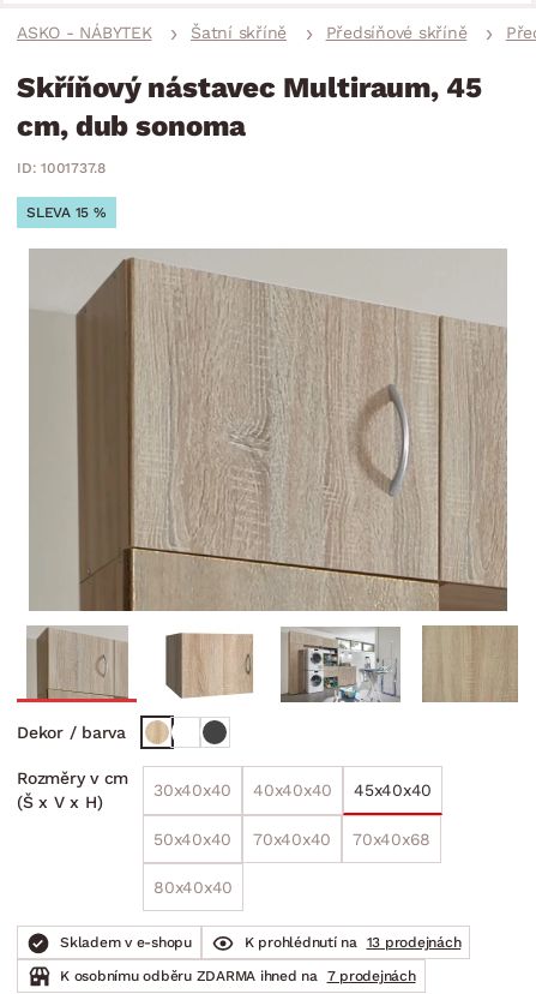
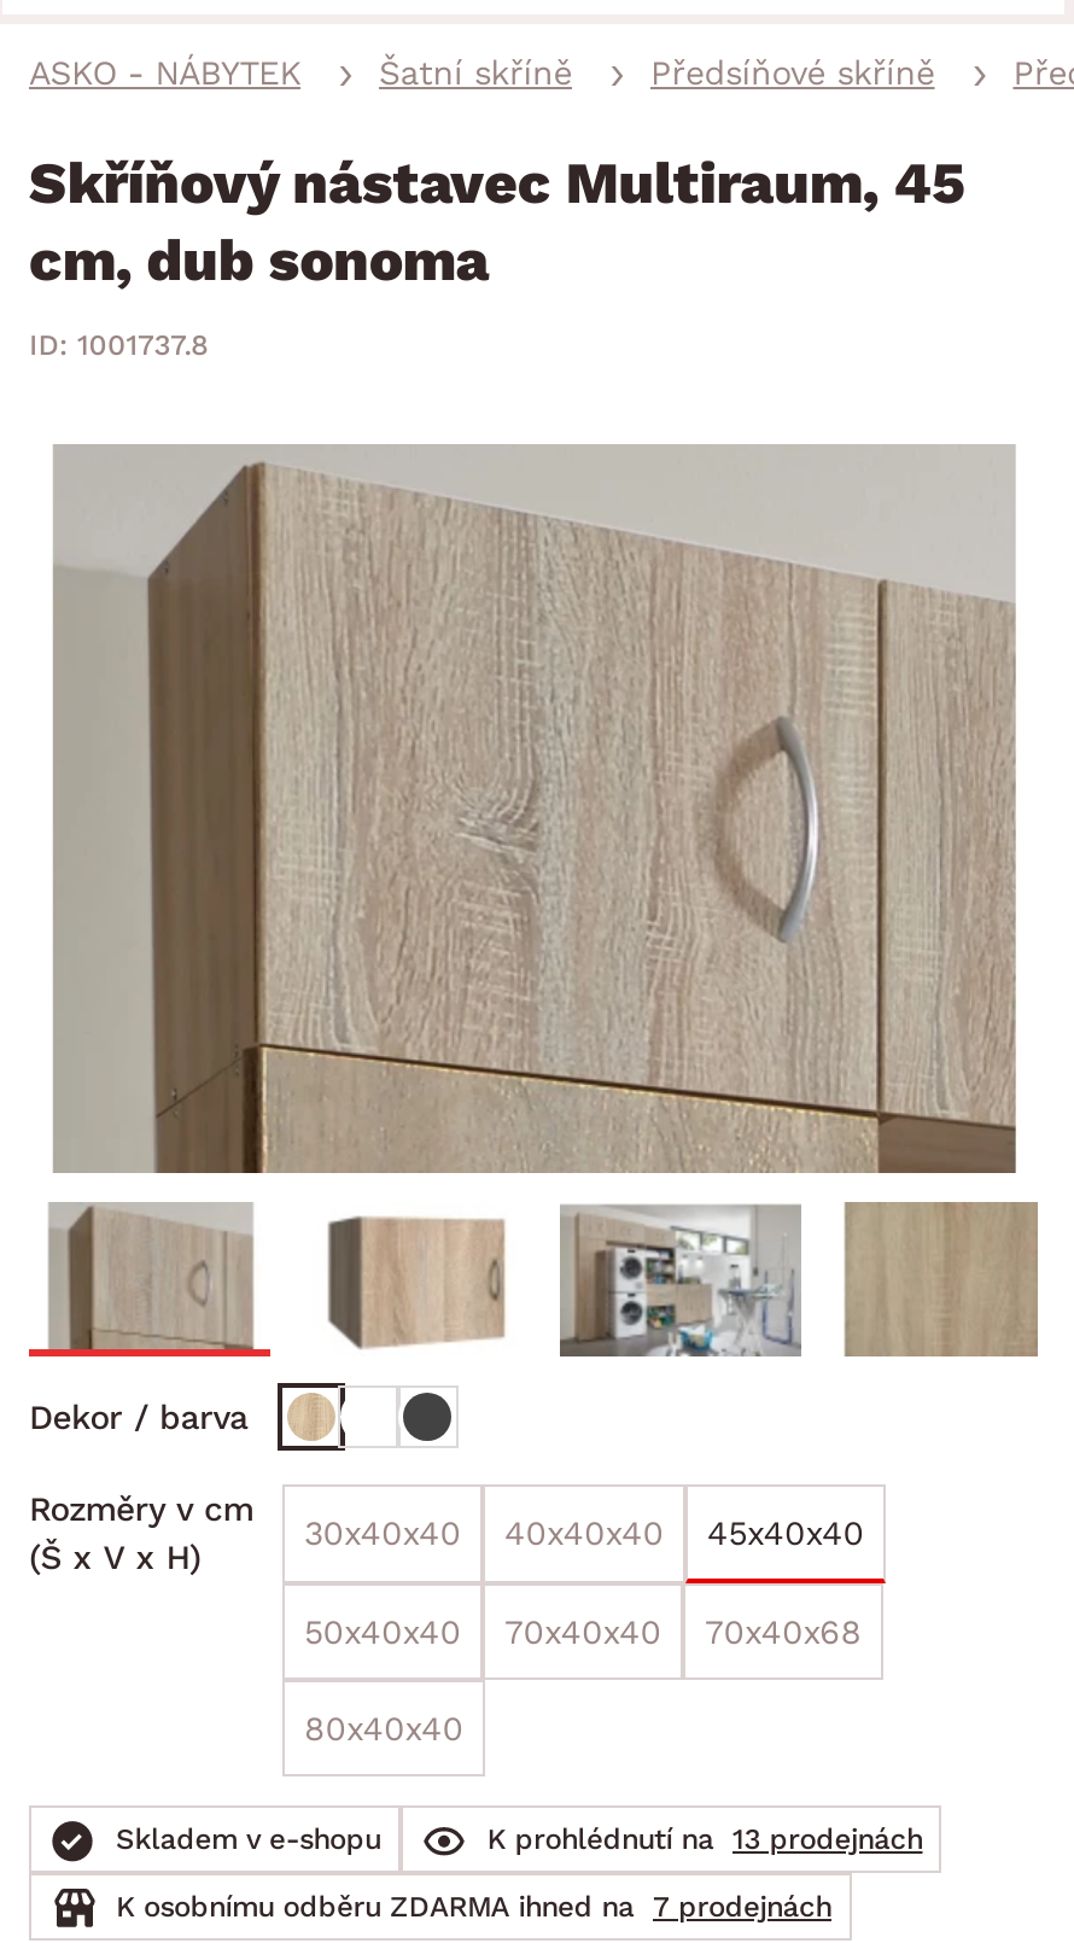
- SLEVA 15 %
